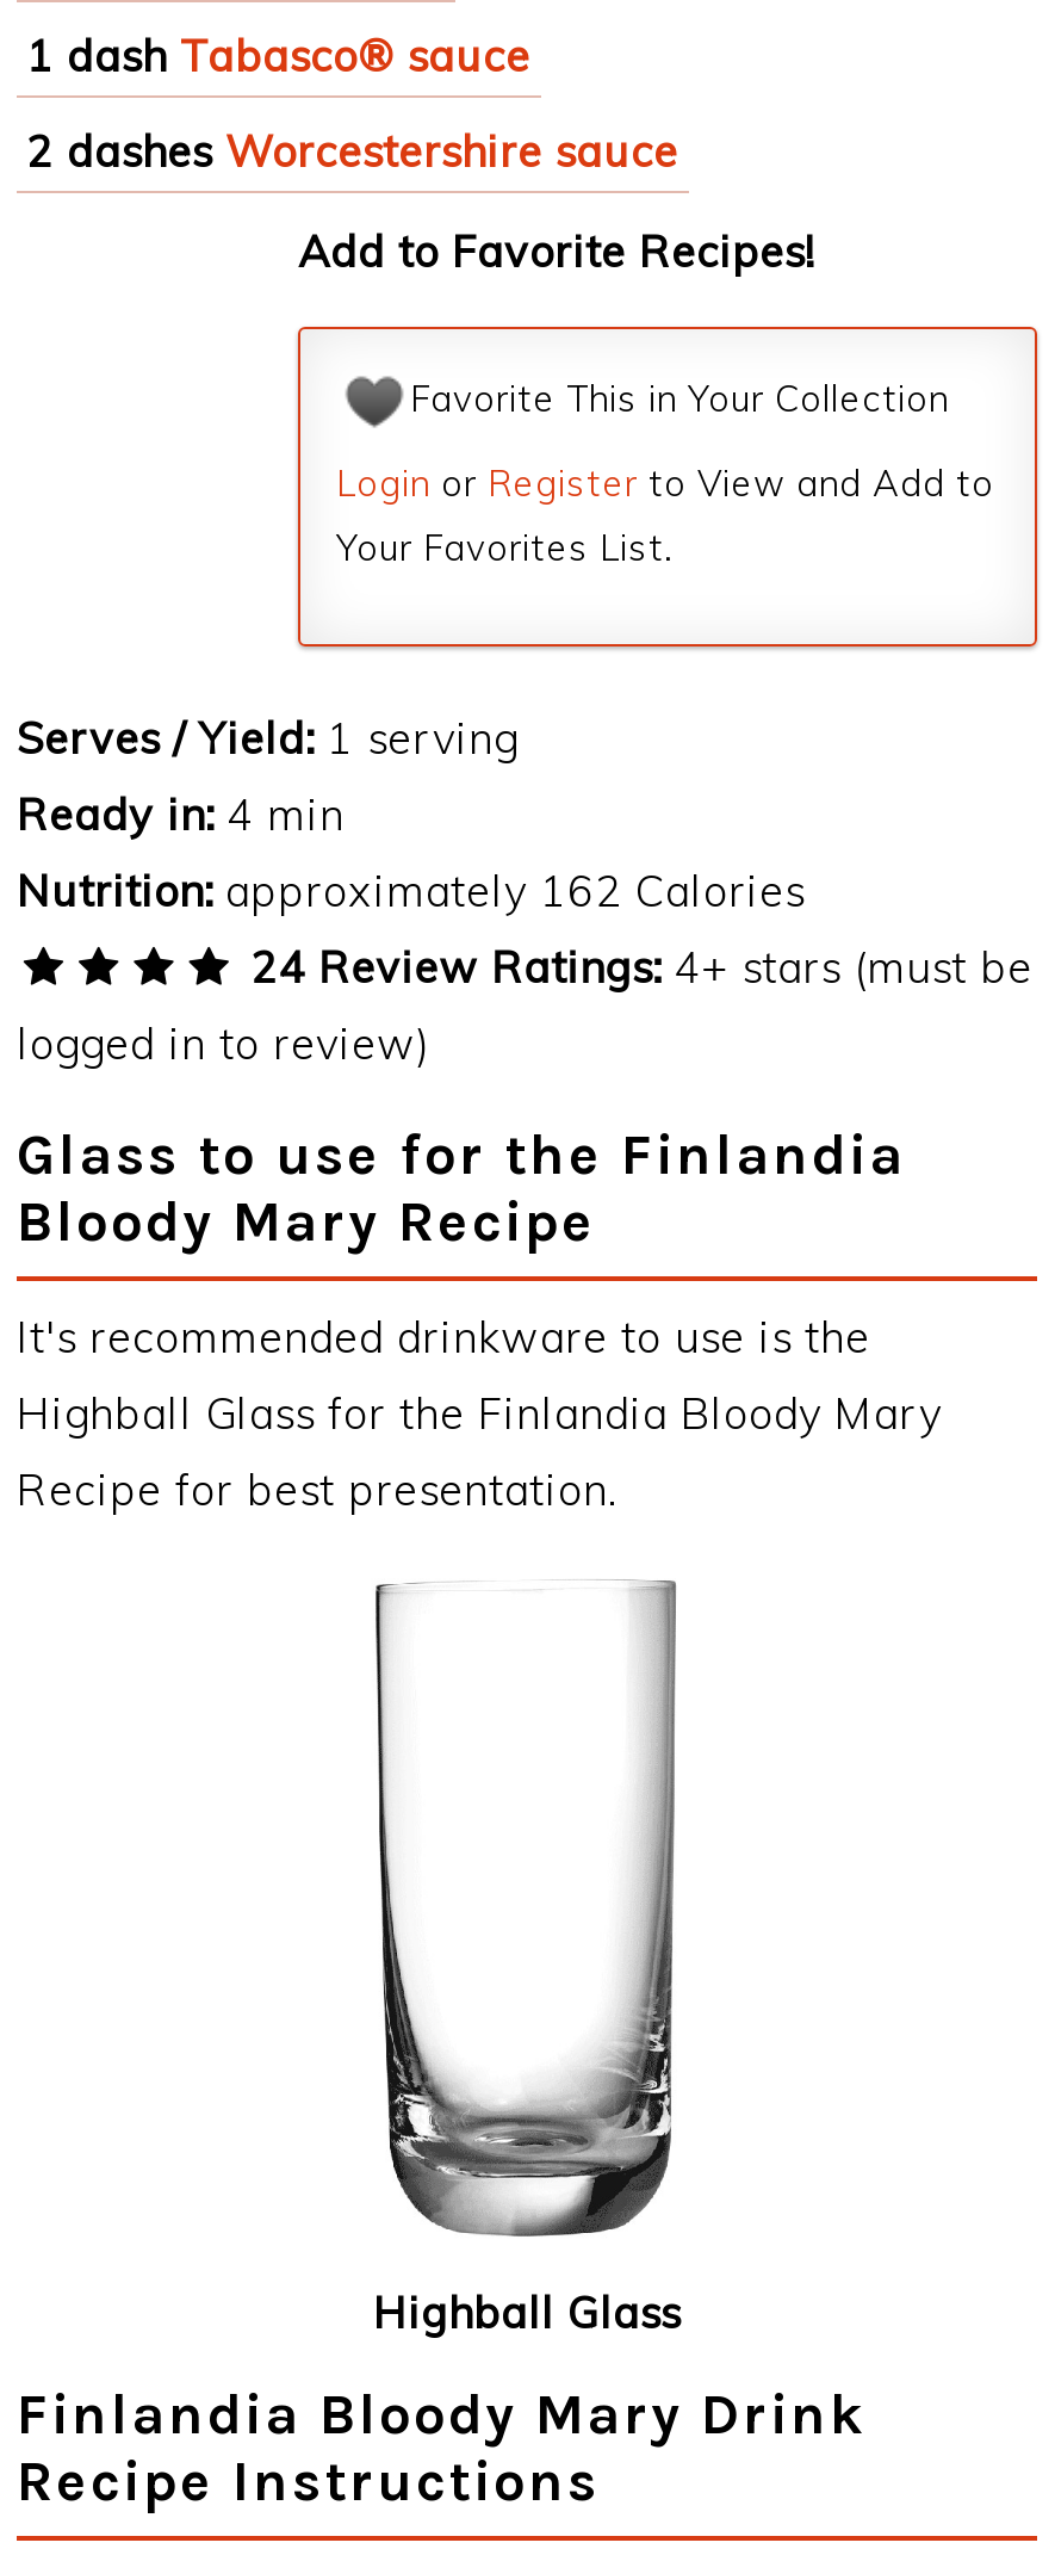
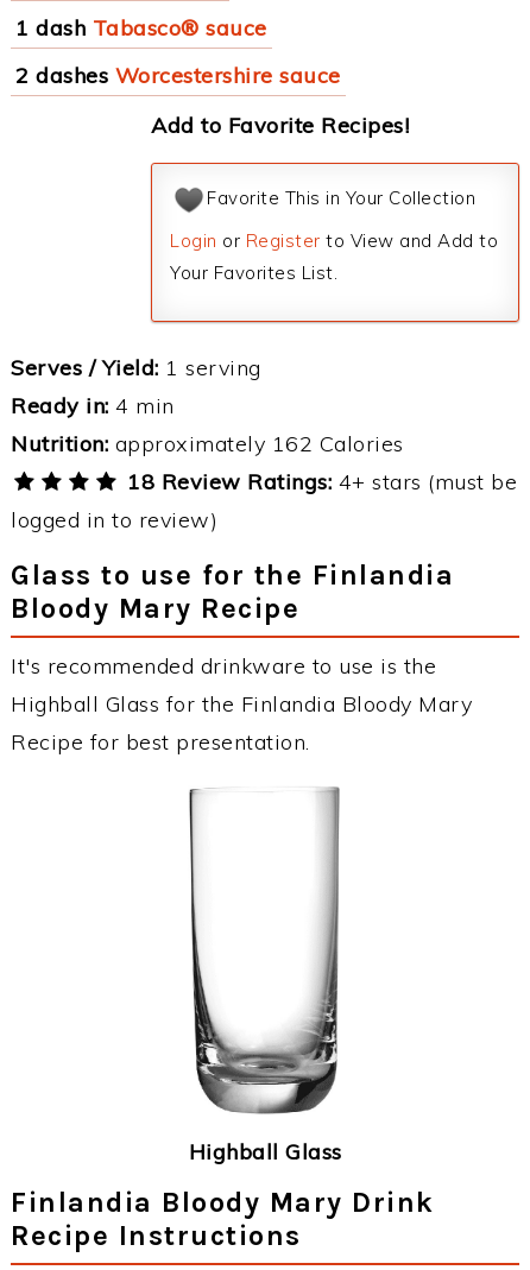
- 24 Review Ratings: 4+ stars (must be
+ 18 Review Ratings: 4+ stars (must be
